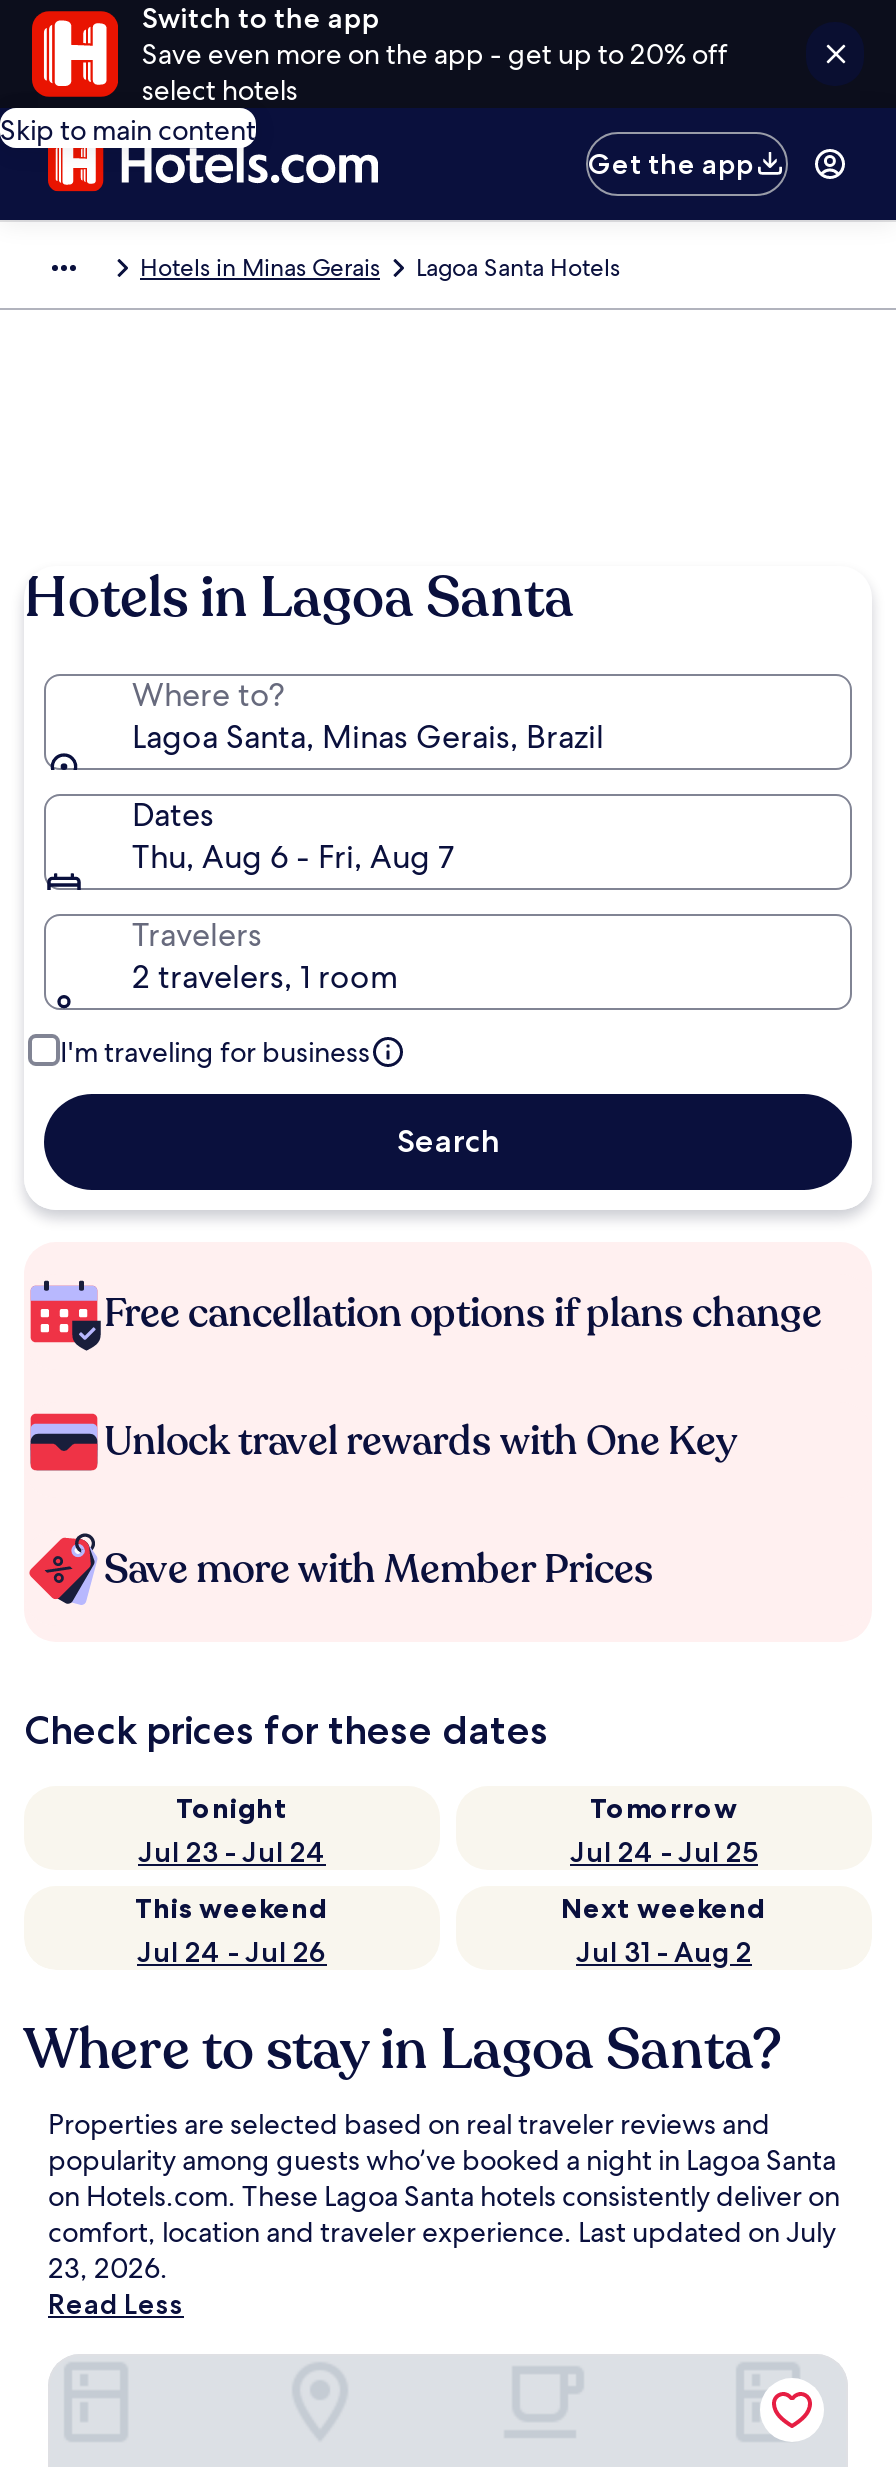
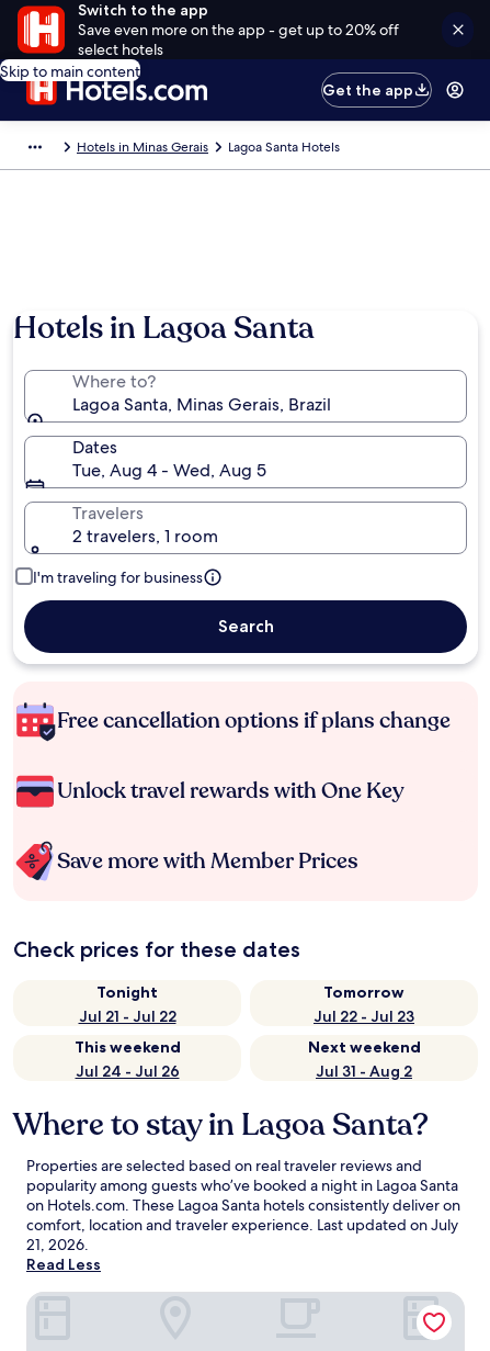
- Thu, Aug 6 - Fri, Aug 7
+ Tue, Aug 4 - Wed, Aug 5

- Jul 23 - Jul 24
+ Jul 21 - Jul 22

- Jul 24 - Jul 25
+ Jul 22 - Jul 23

- 23, 2026.
+ 21, 2026.
